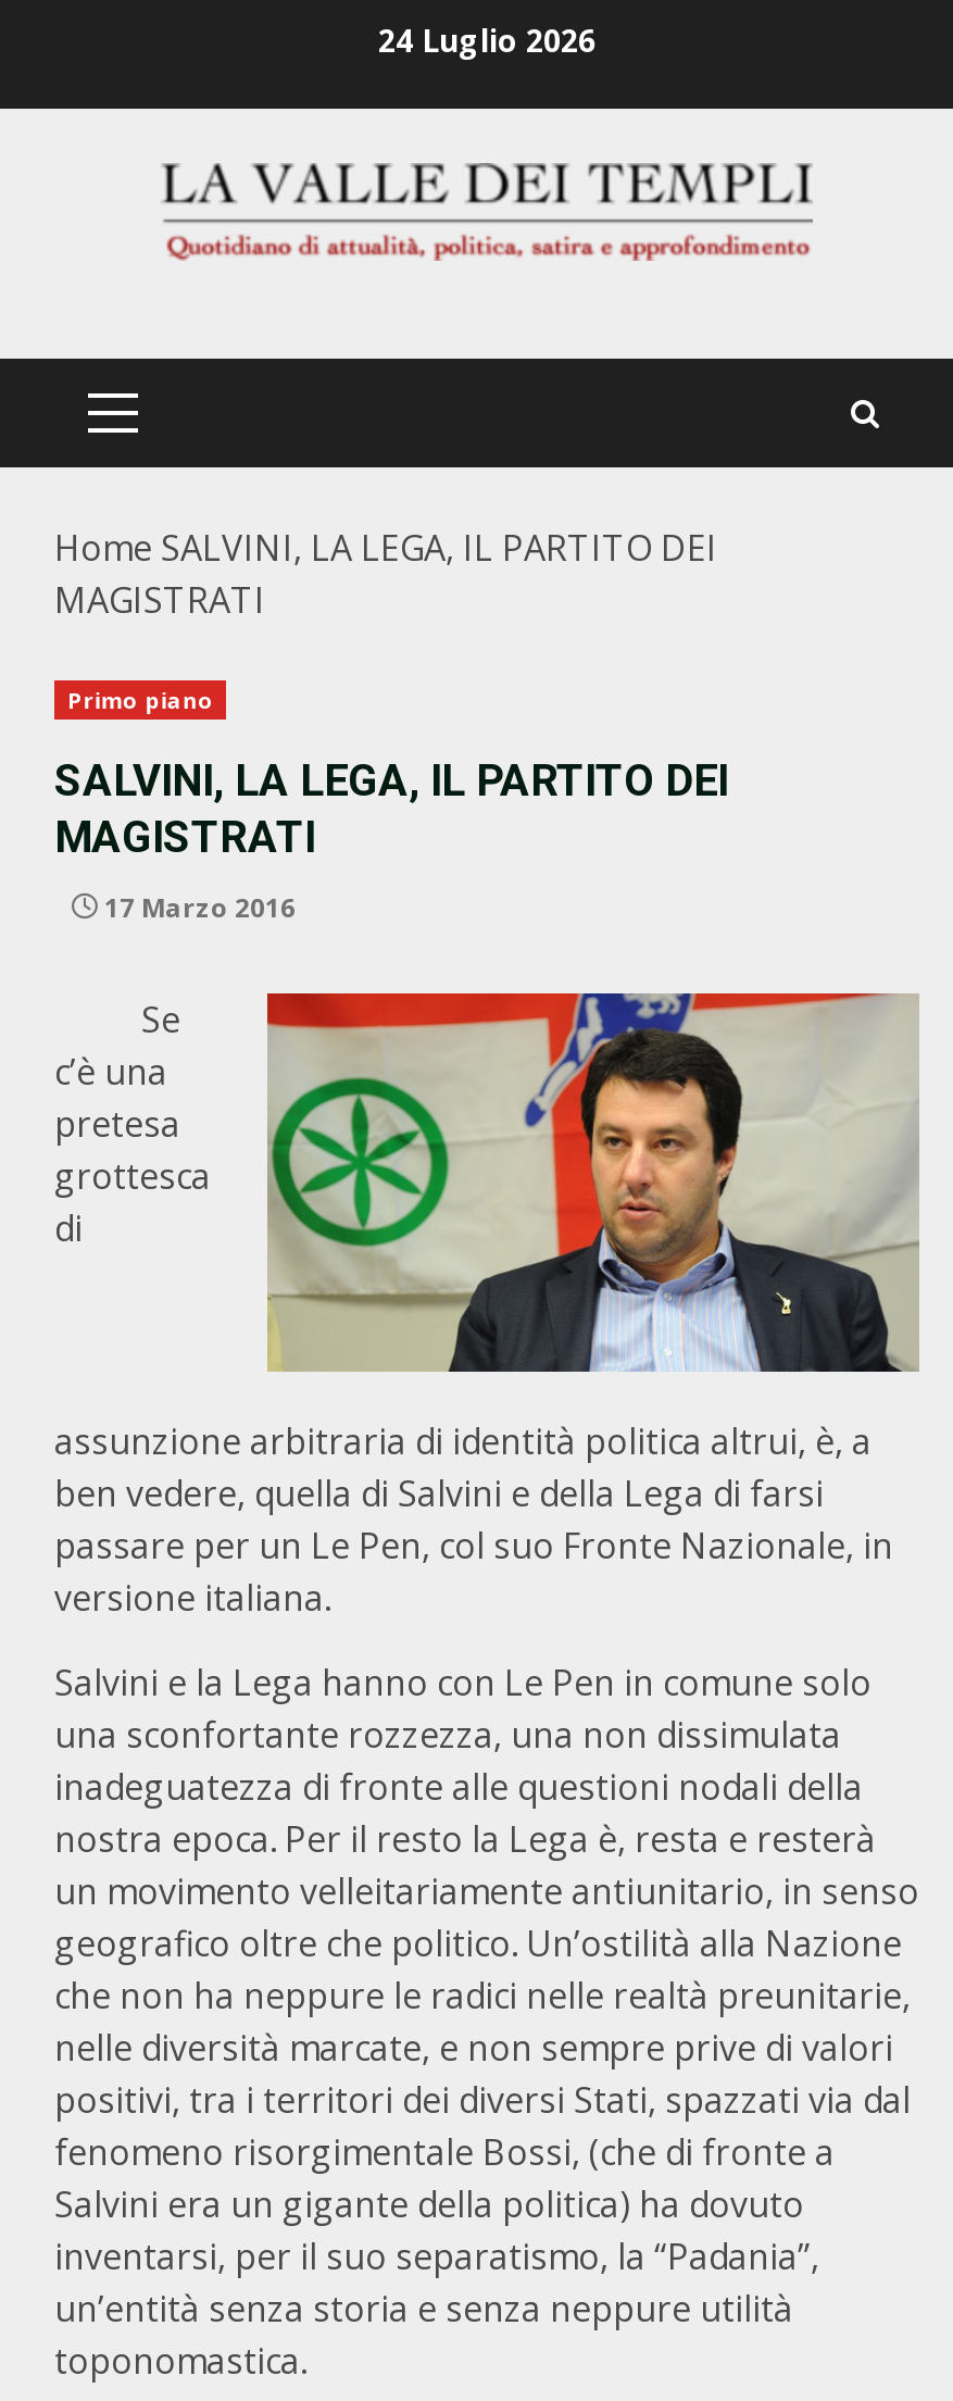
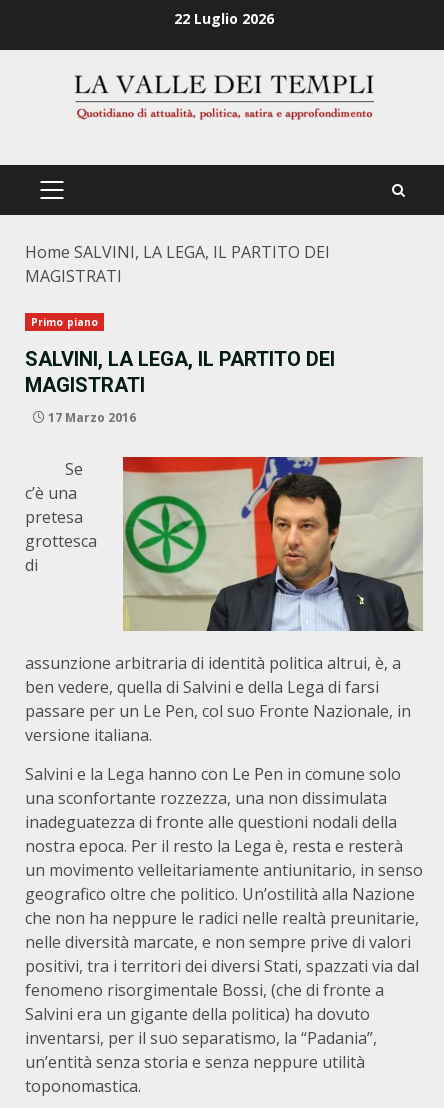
- 24 Luglio 2026
+ 22 Luglio 2026
